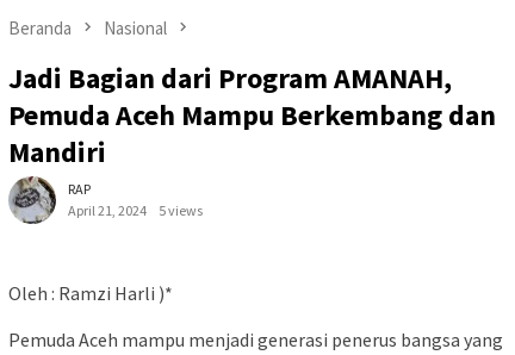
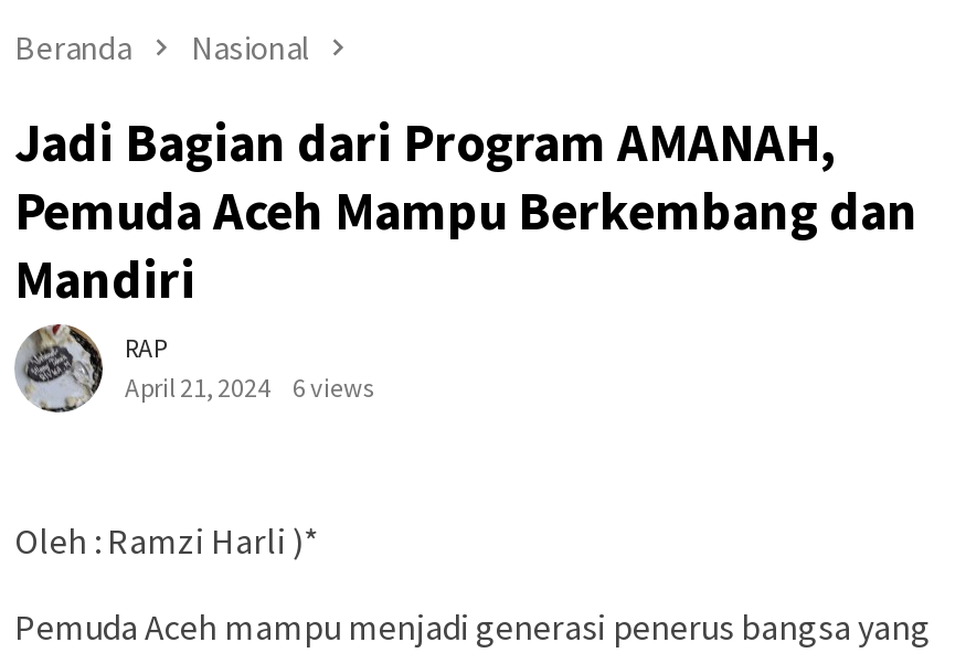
- April 21, 2024 5 views
+ April 21, 2024 6 views
